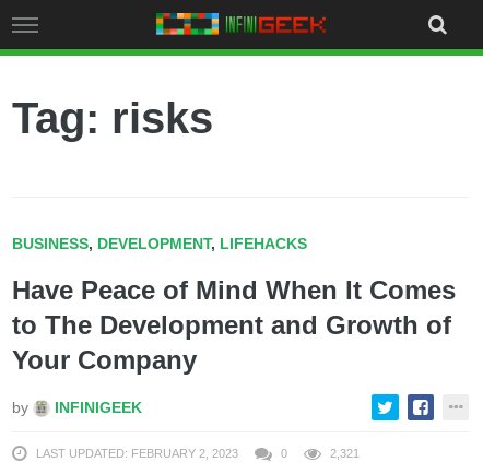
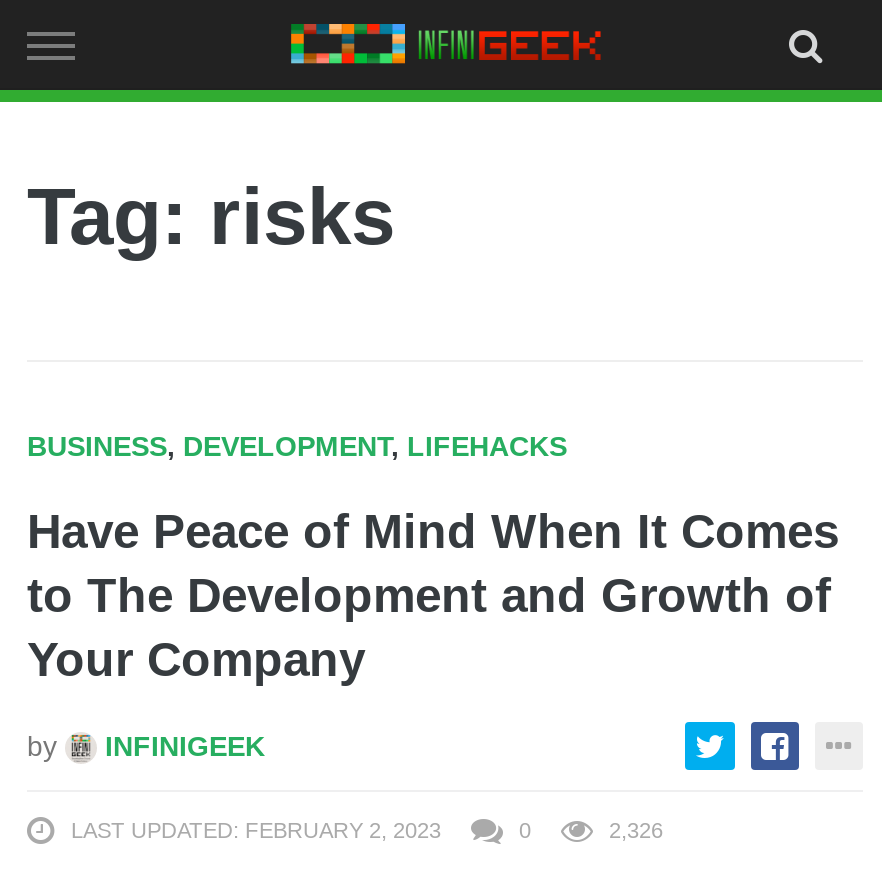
- 2,321
+ 2,326
